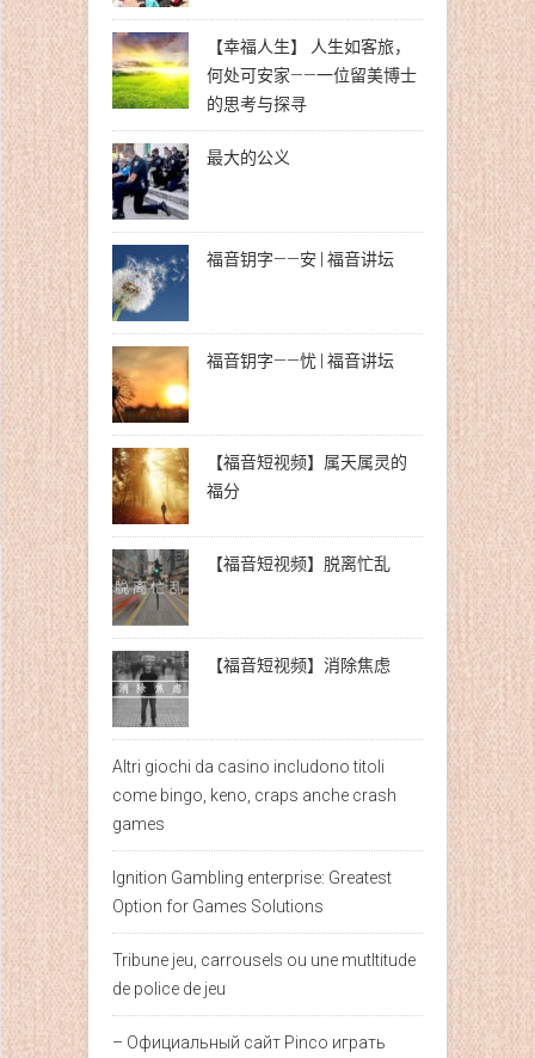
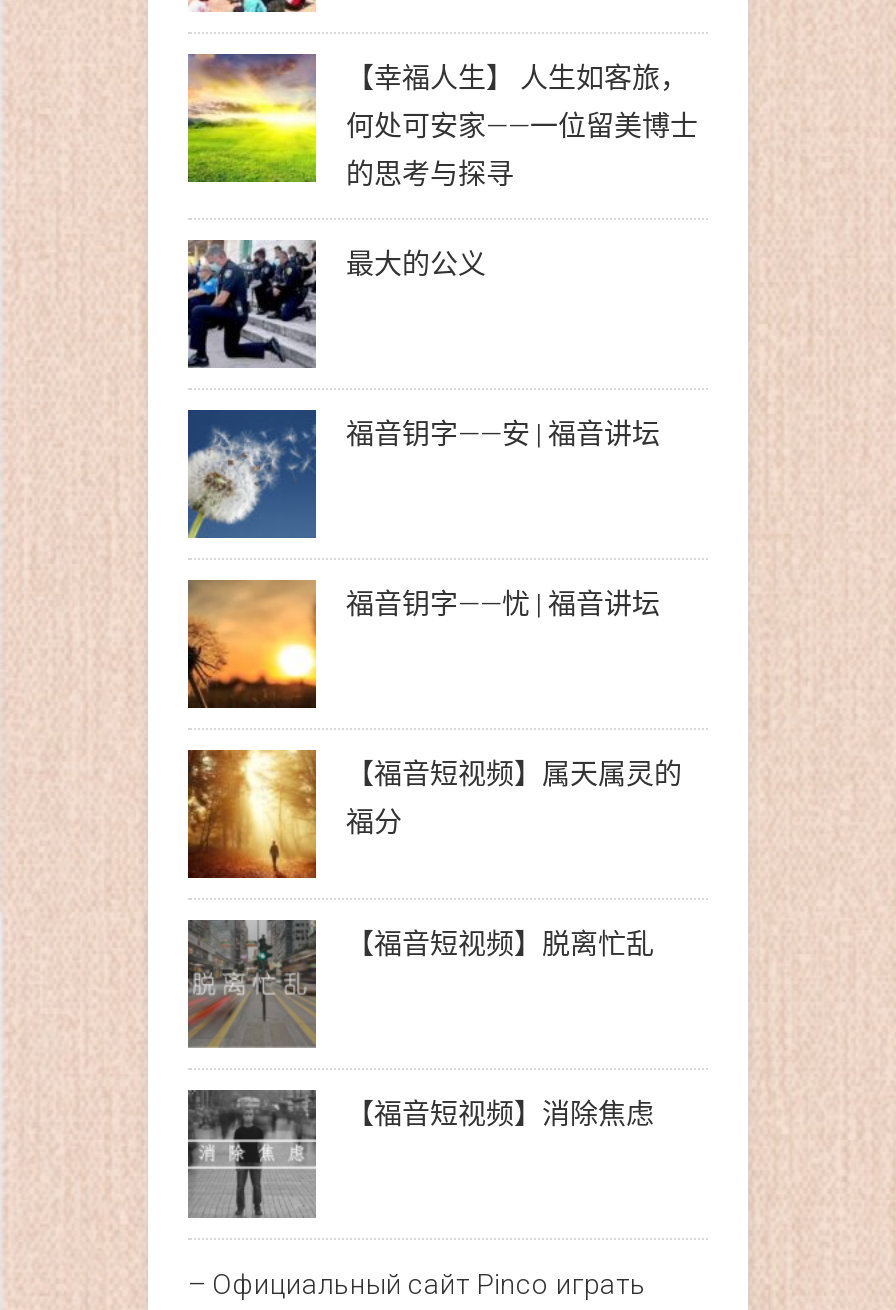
- Altri giochi da casino includono titoli
- come bingo, keno, craps anche crash
- games
- Ignition Gambling enterprise: Greatest
- Option for Games Solutions
- Tribune jeu, carrousels ou une mutltitude
- de police de jeu
